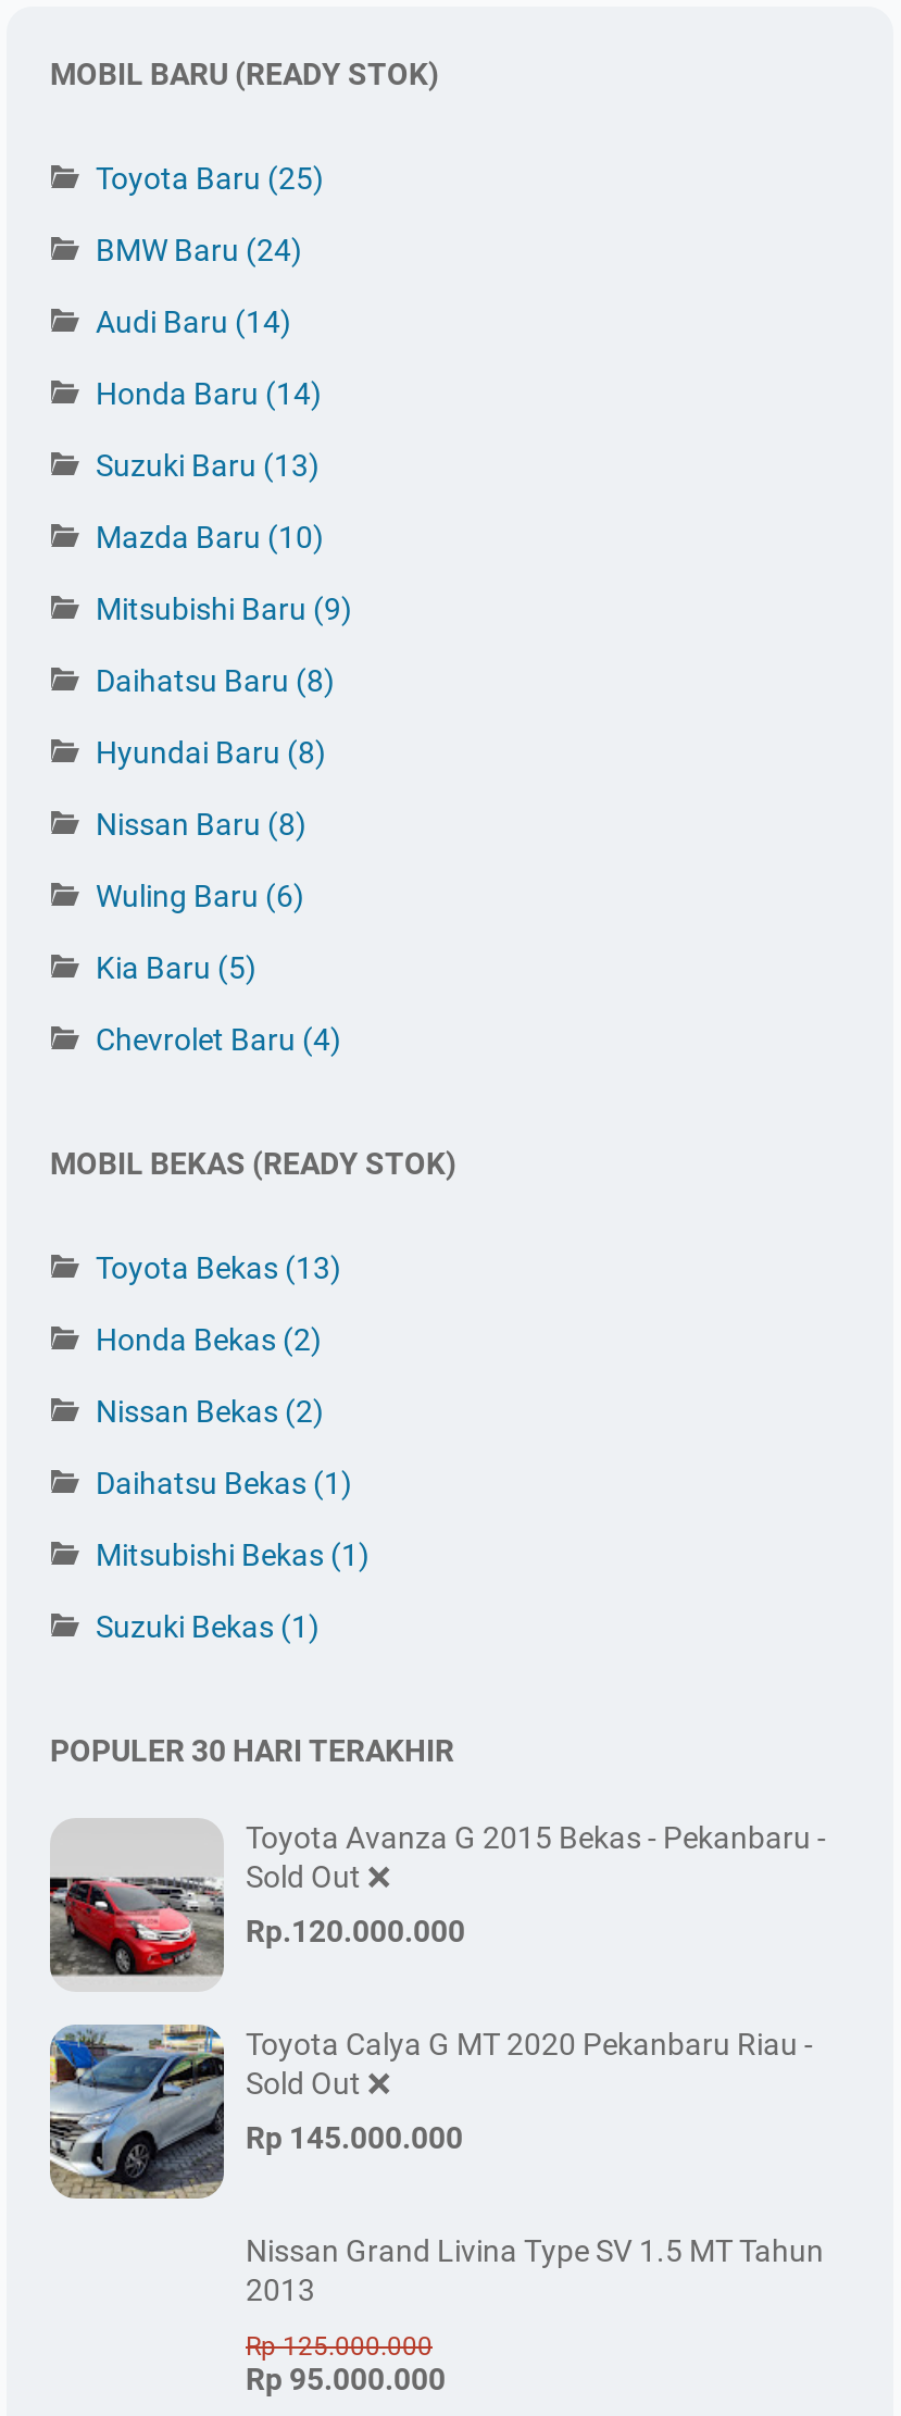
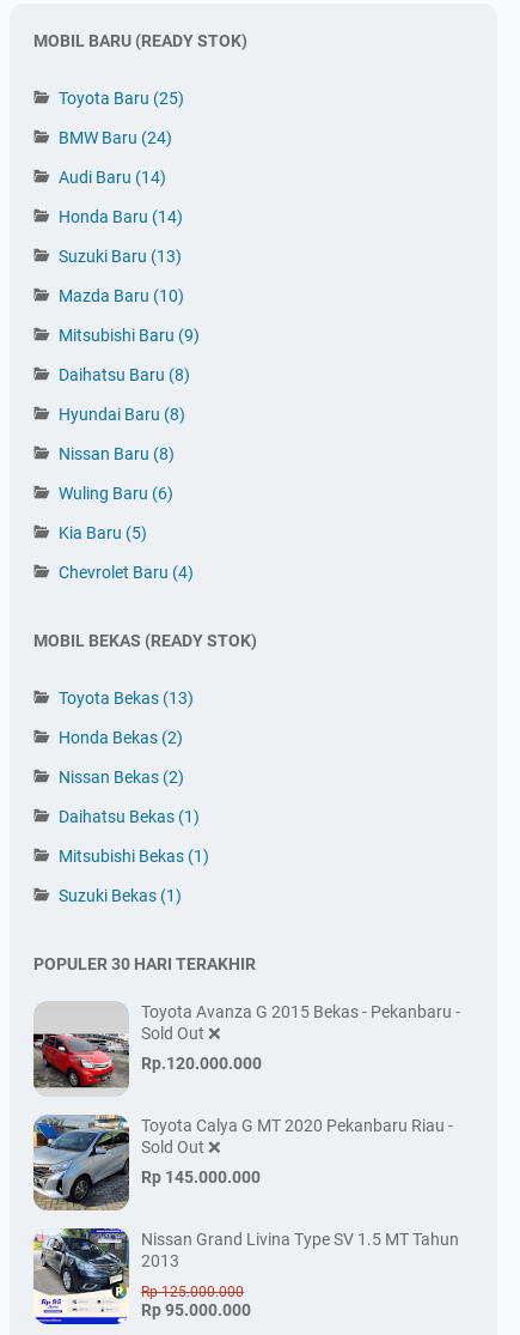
+ [image]
